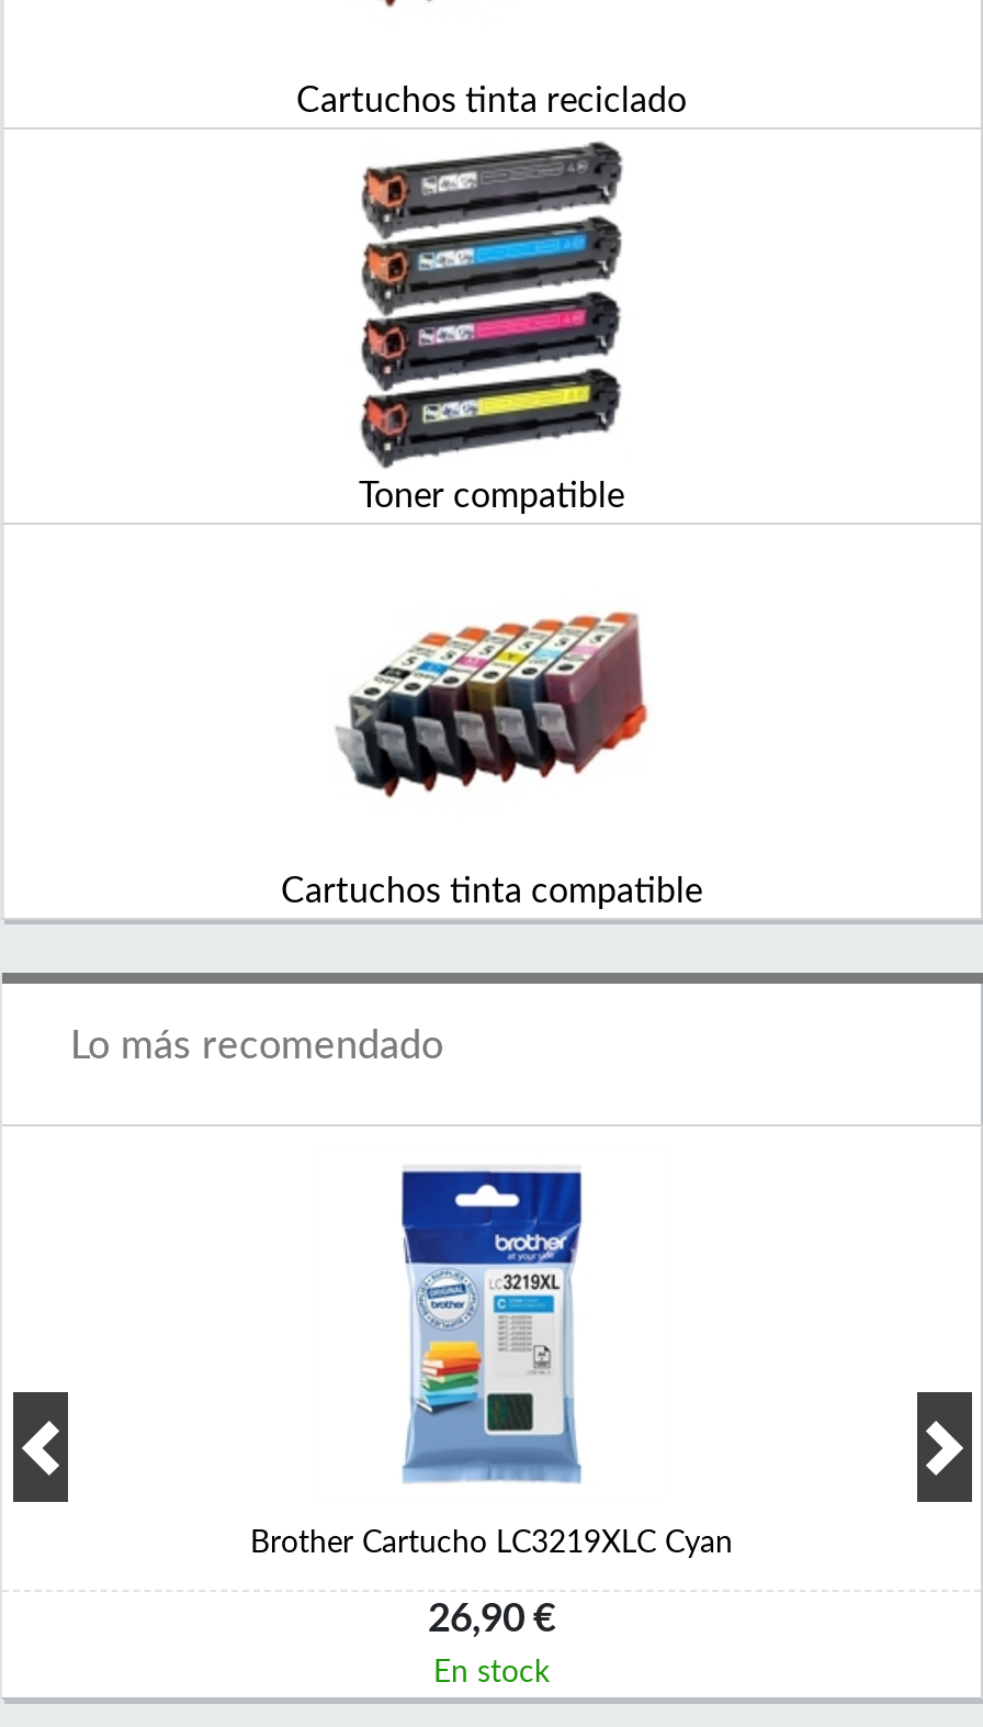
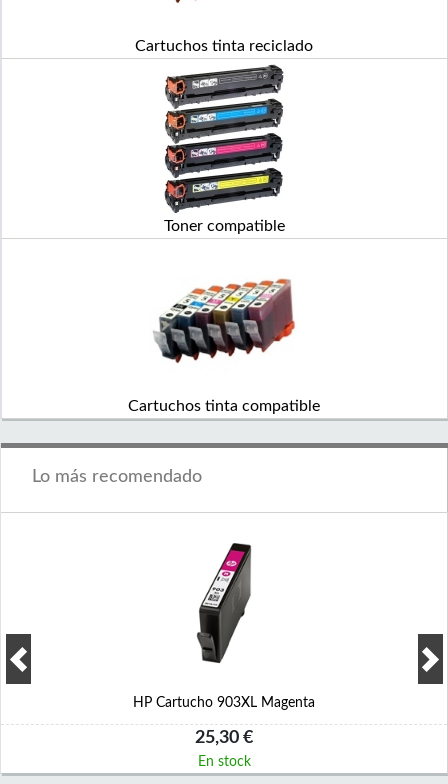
- [image]
- Brother Cartucho LC3219XLC Cyan
+ [image]
+ HP Cartucho 903XL Magenta

- 26,90 €
+ 25,30 €
